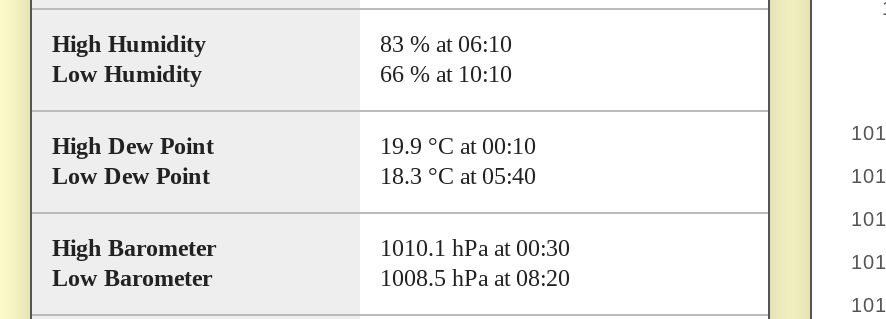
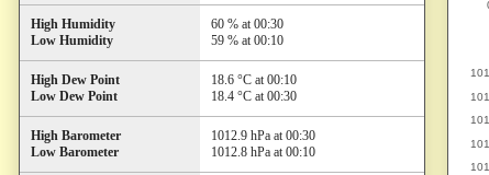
- 83 % at 06:10
+ 60 % at 00:30

- 66 % at 10:10
+ 59 % at 00:10

- 19.9 °C at 00:10
+ 18.6 °C at 00:10

- 18.3 °C at 05:40
+ 18.4 °C at 00:30

- 1010.1 hPa at 00:30
+ 1012.9 hPa at 00:30

- 1008.5 hPa at 08:20
+ 1012.8 hPa at 00:10
